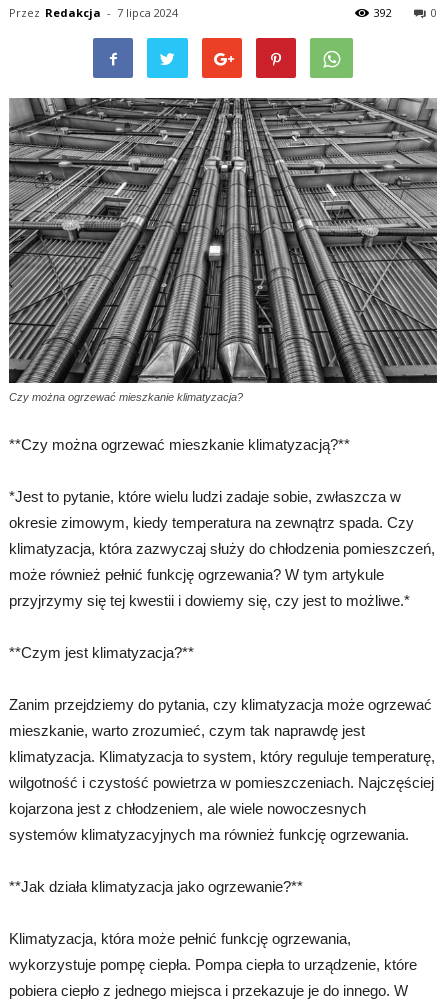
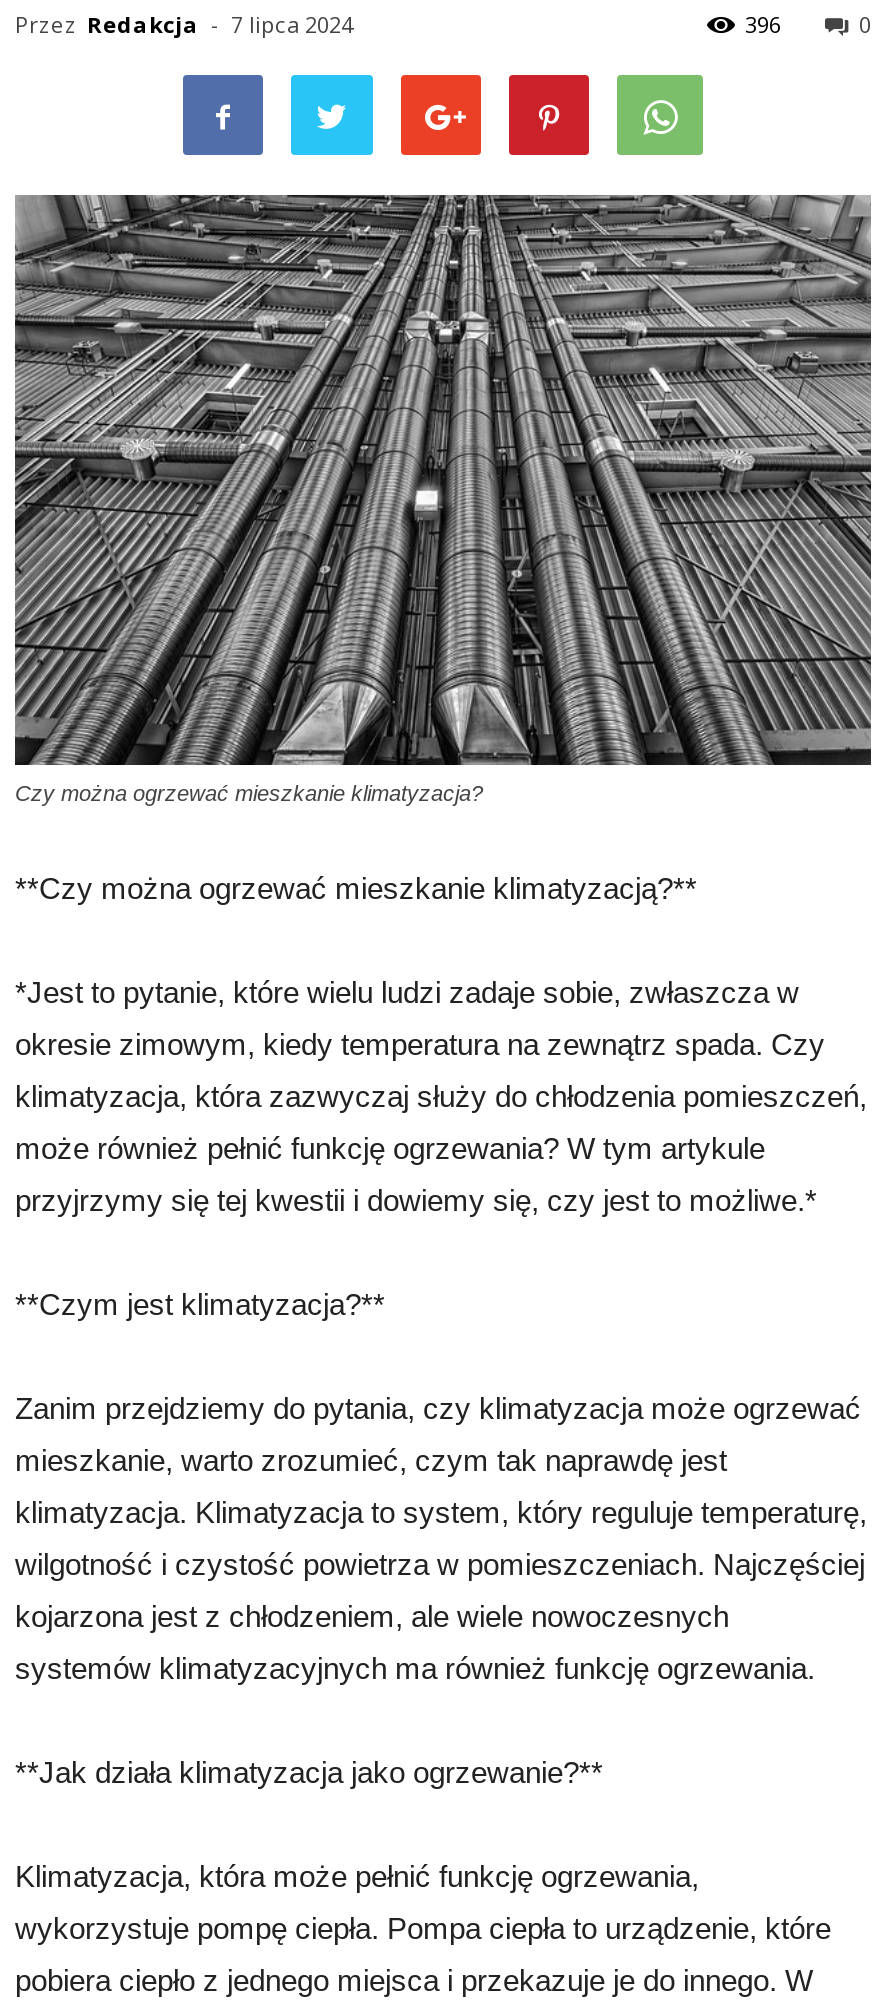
- 392
+ 396
